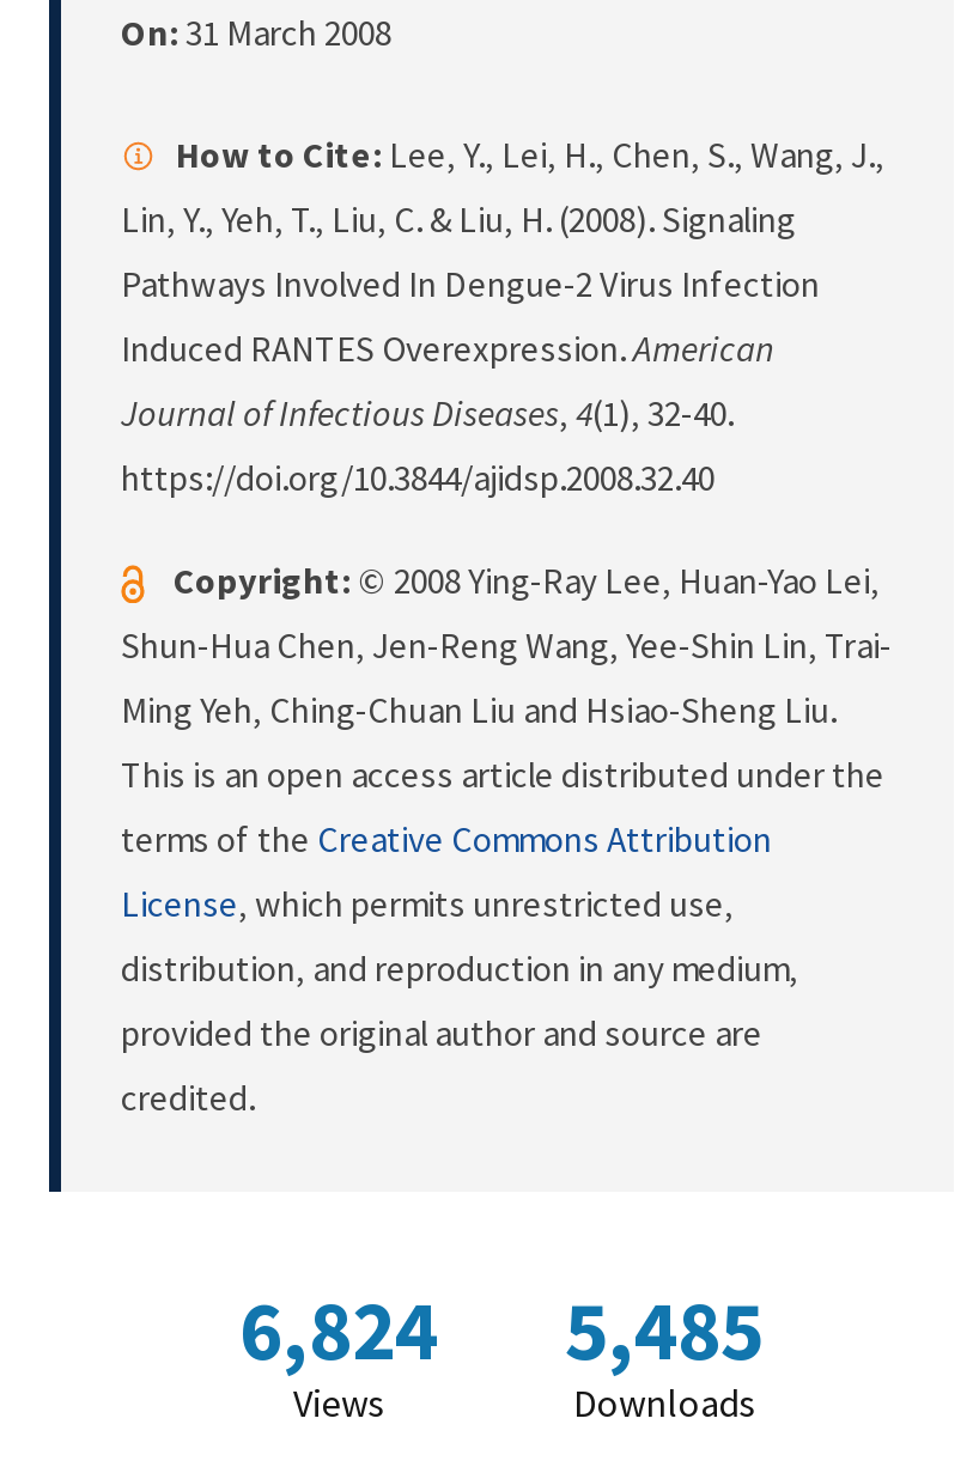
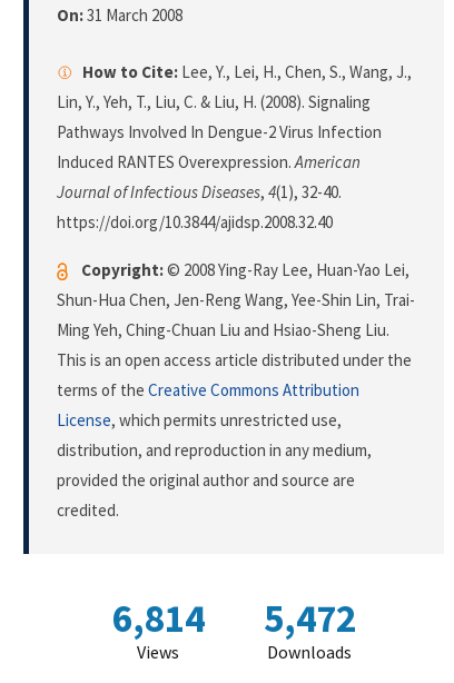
- 6,824
+ 6,814

- 5,485
+ 5,472
